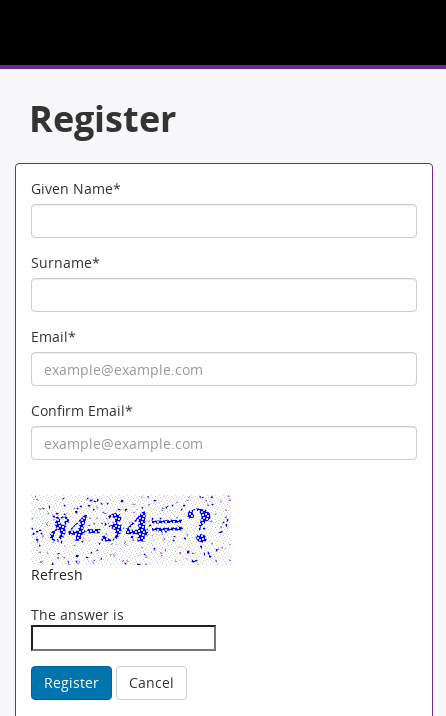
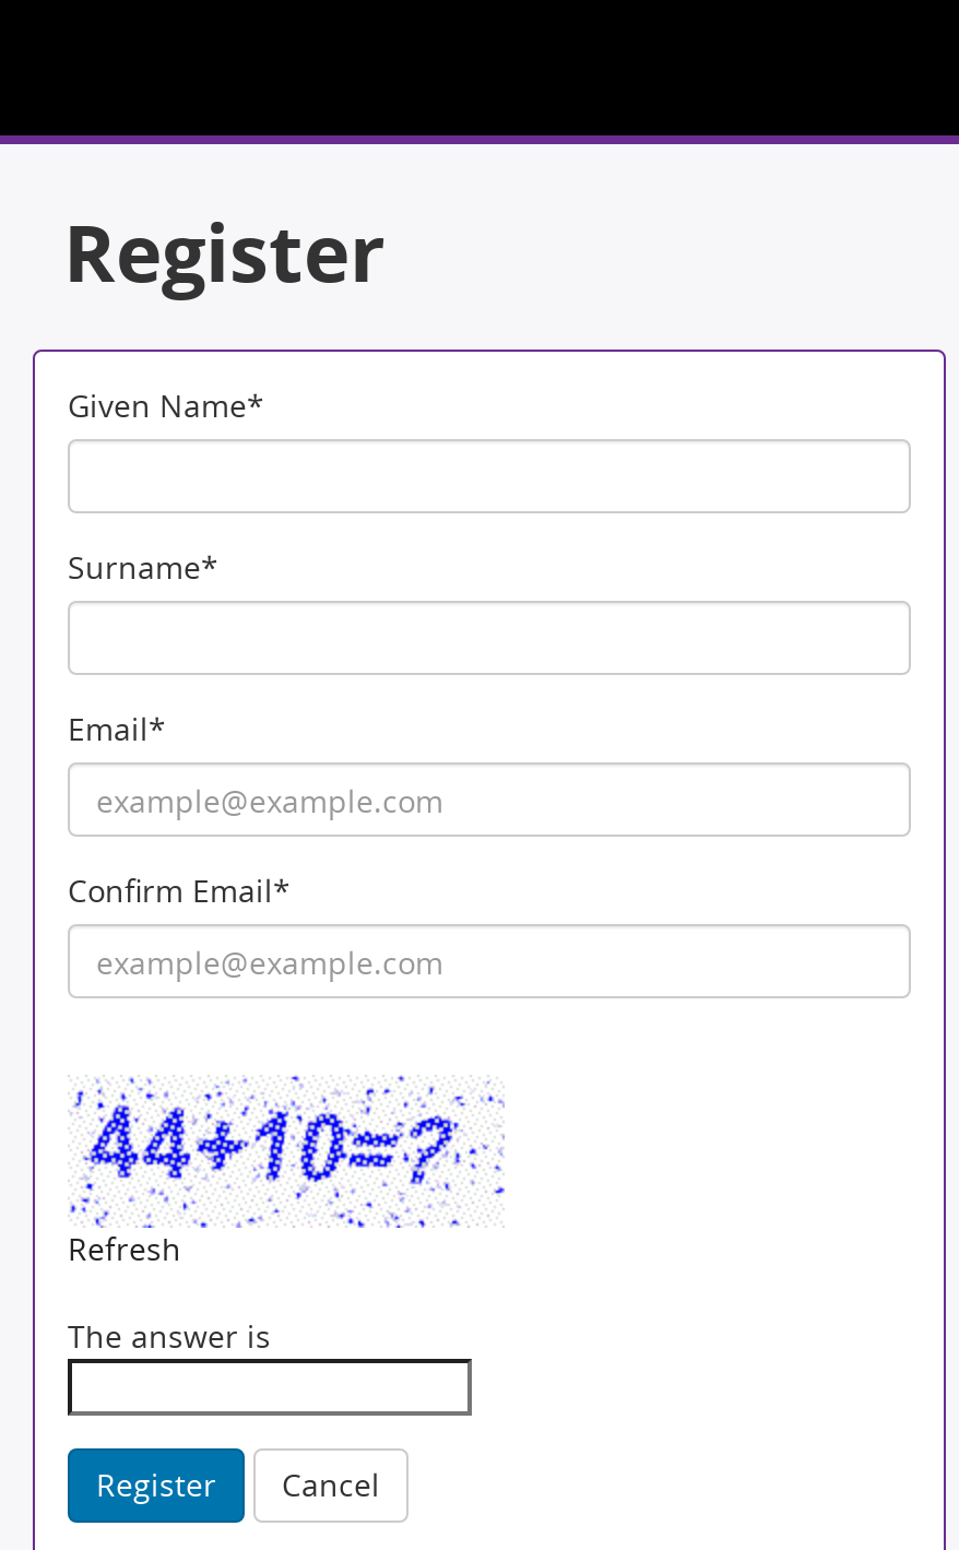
- [image]
+ [image]
